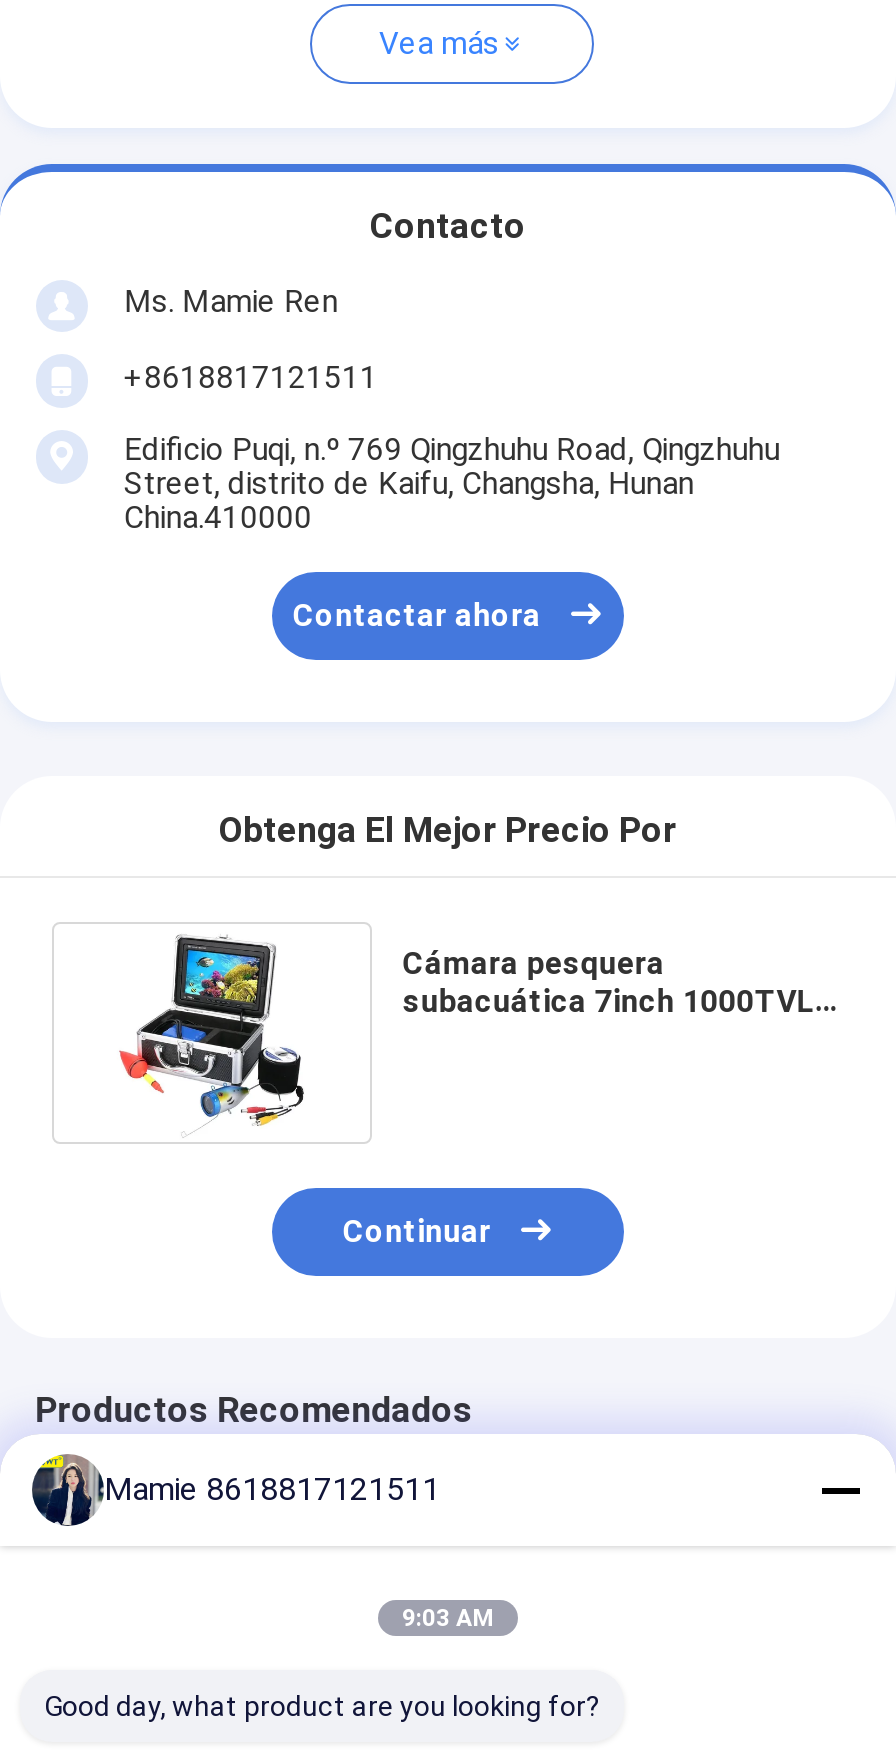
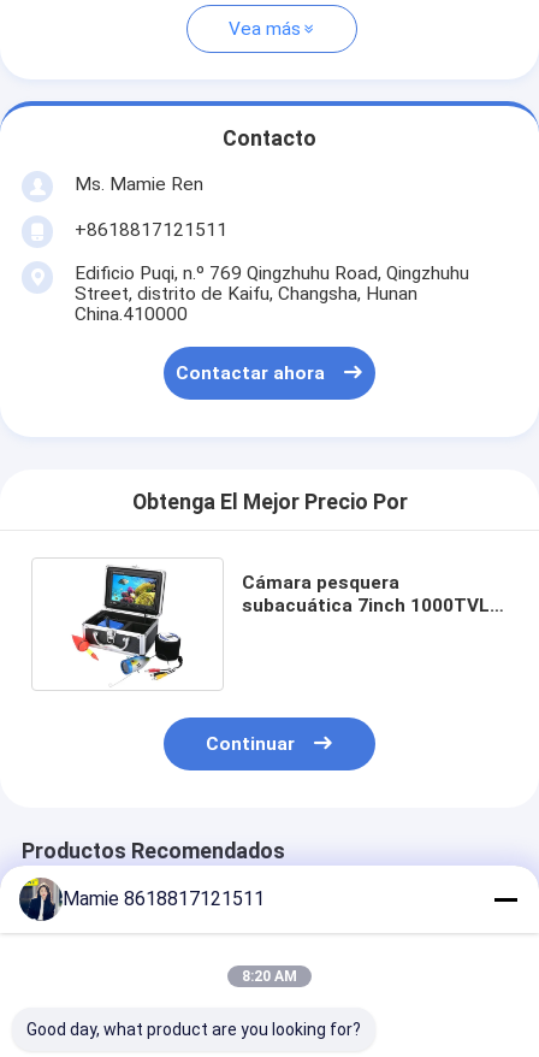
- 9:03 AM
+ 8:20 AM
